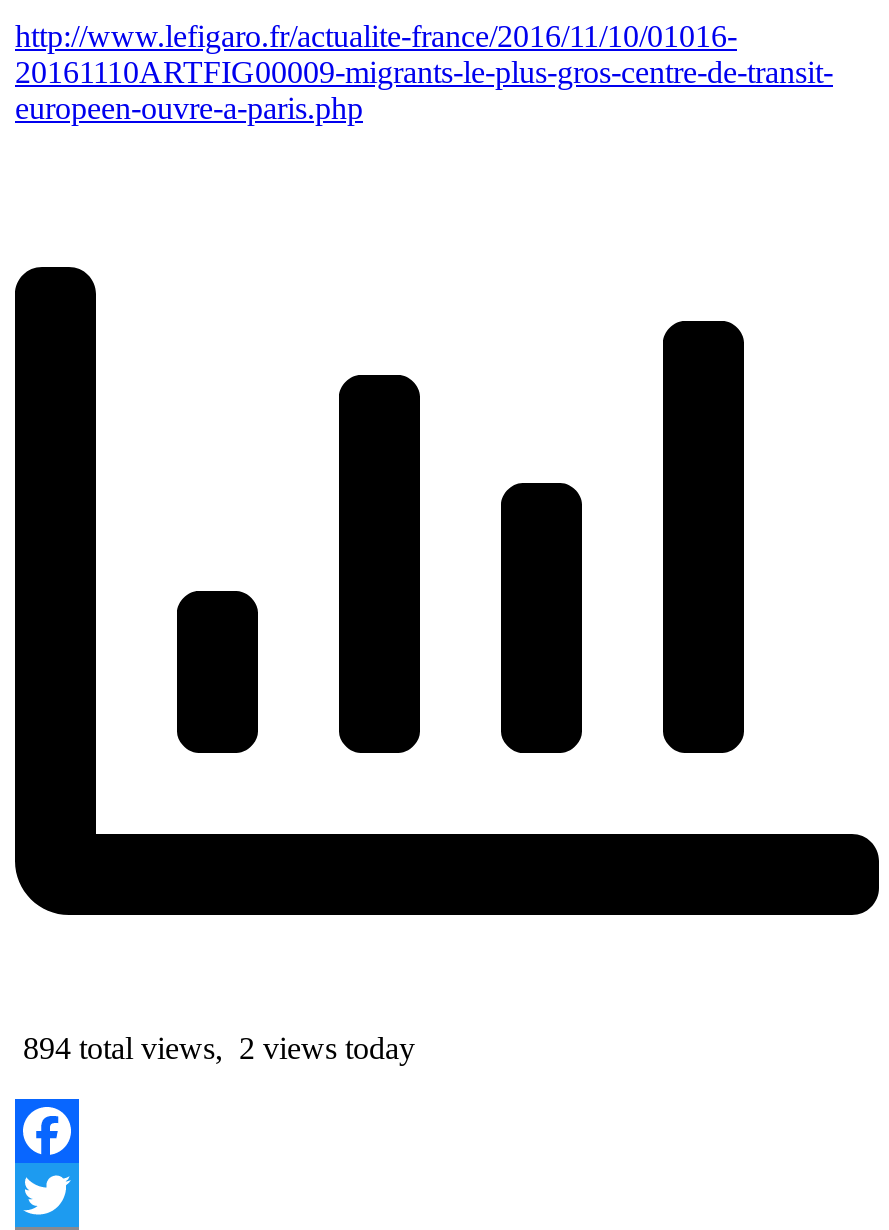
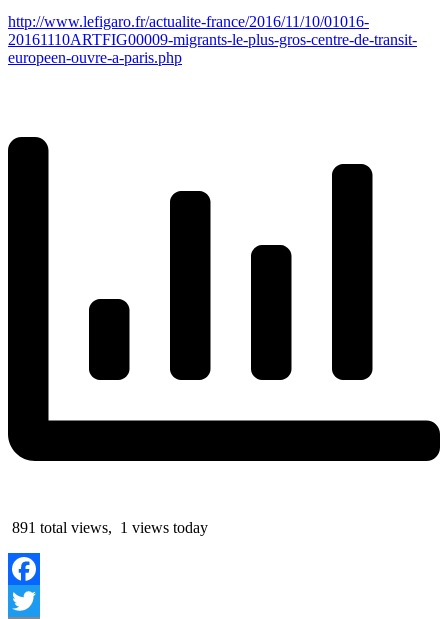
- 894 total views, 2 views today
+ 891 total views, 1 views today
